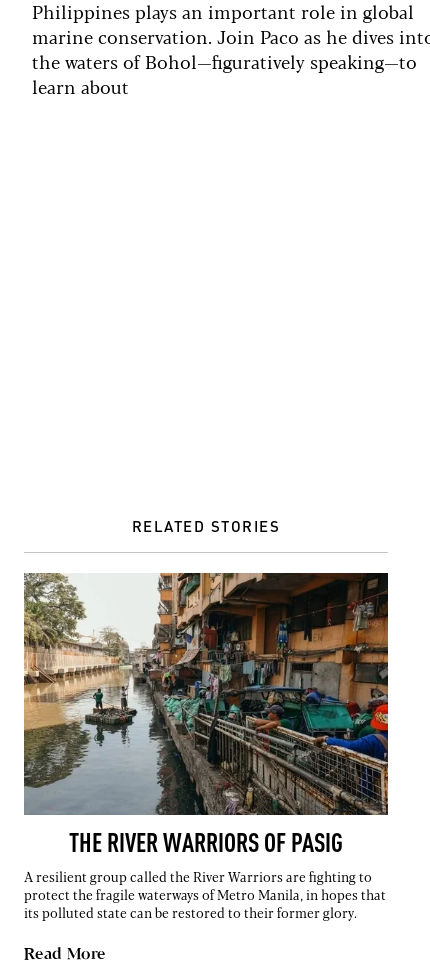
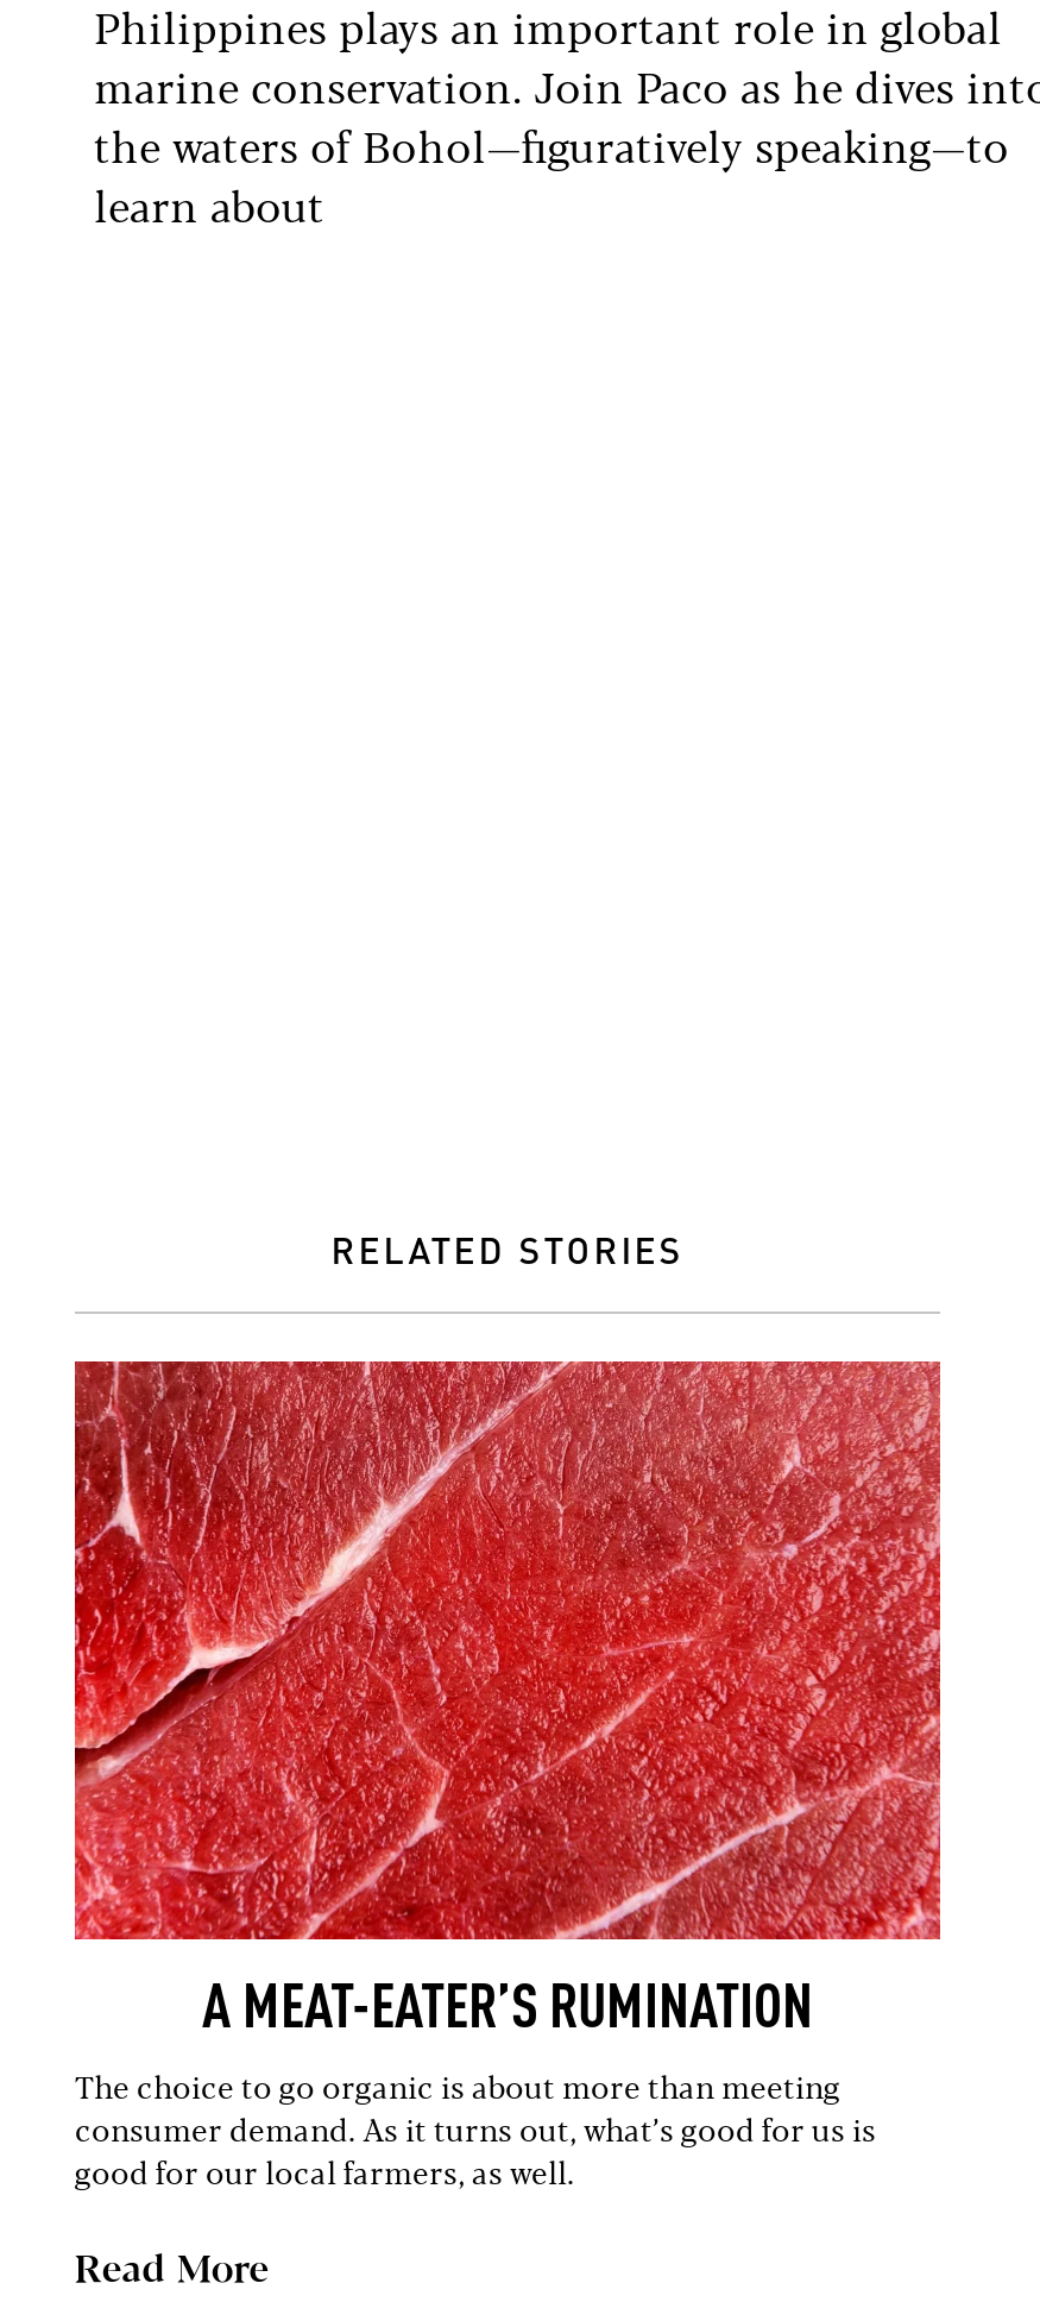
- [image]
- THE RIVER WARRIORS OF PASIG
+ [image]
+ A MEAT-EATER’S RUMINATION

- A resilient group called the River Warriors are fighting to
- protect the fragile waterways of Metro Manila, in hopes that
- its polluted state can be restored to their former glory.
+ The choice to go organic is about more than meeting
+ consumer demand. As it turns out, what’s good for us is
+ good for our local farmers, as well.
